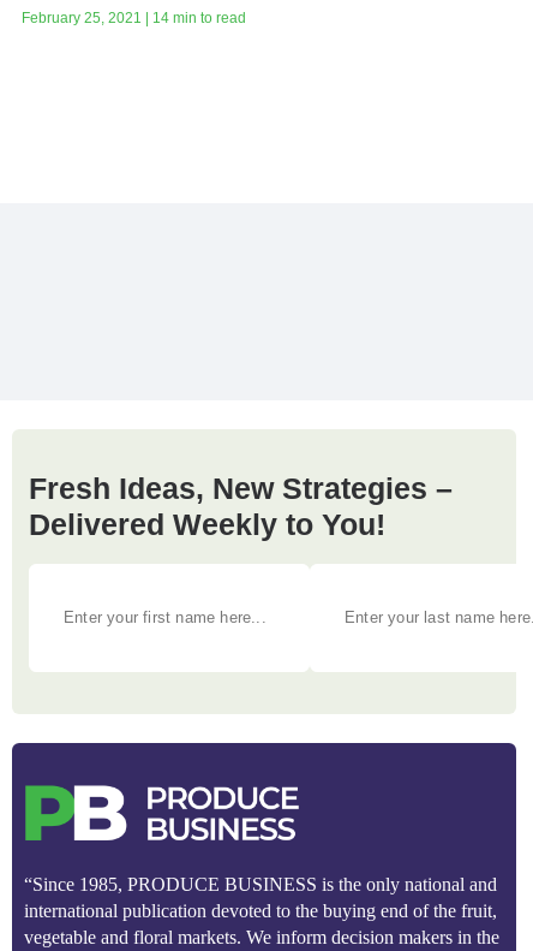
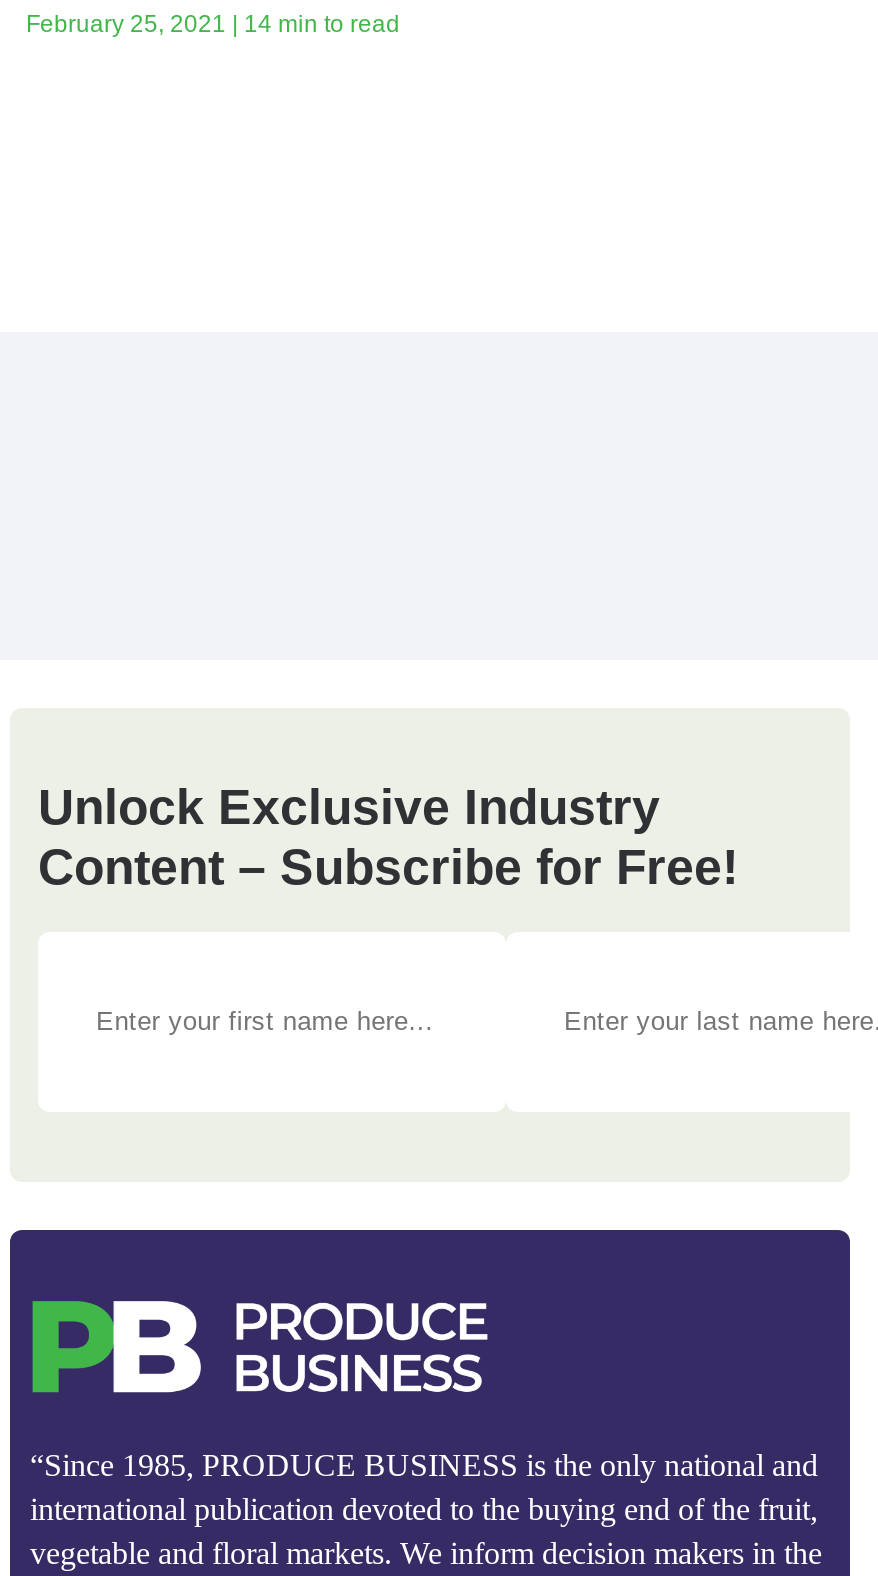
- Fresh Ideas, New Strategies –
- Delivered Weekly to You!
+ Unlock Exclusive Industry
+ Content – Subscribe for Free!
